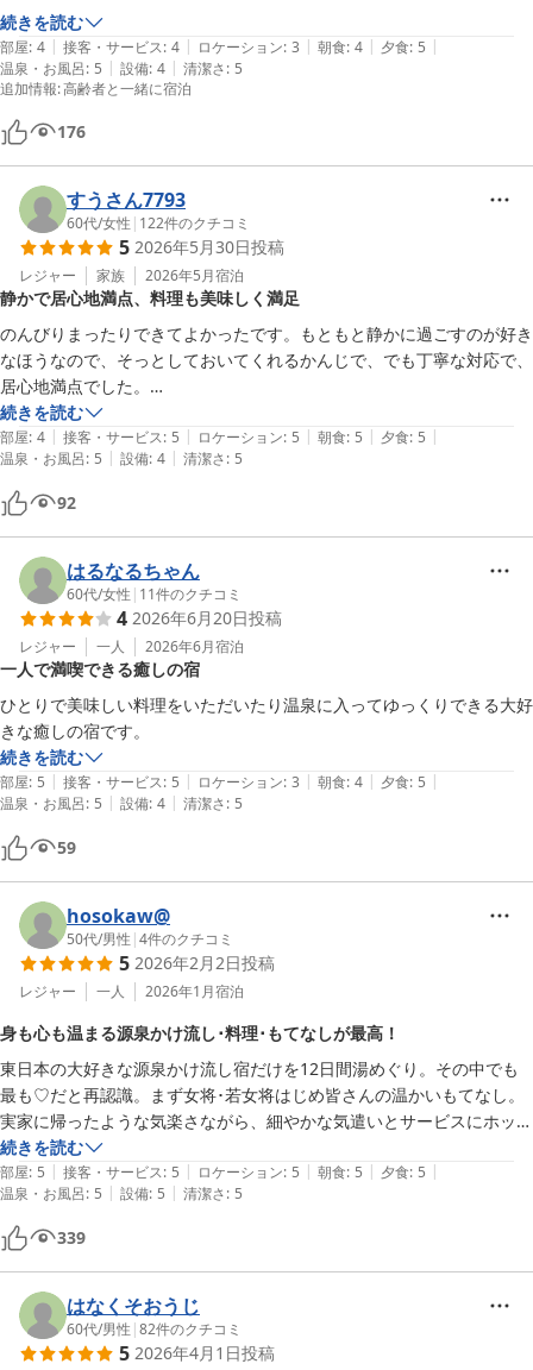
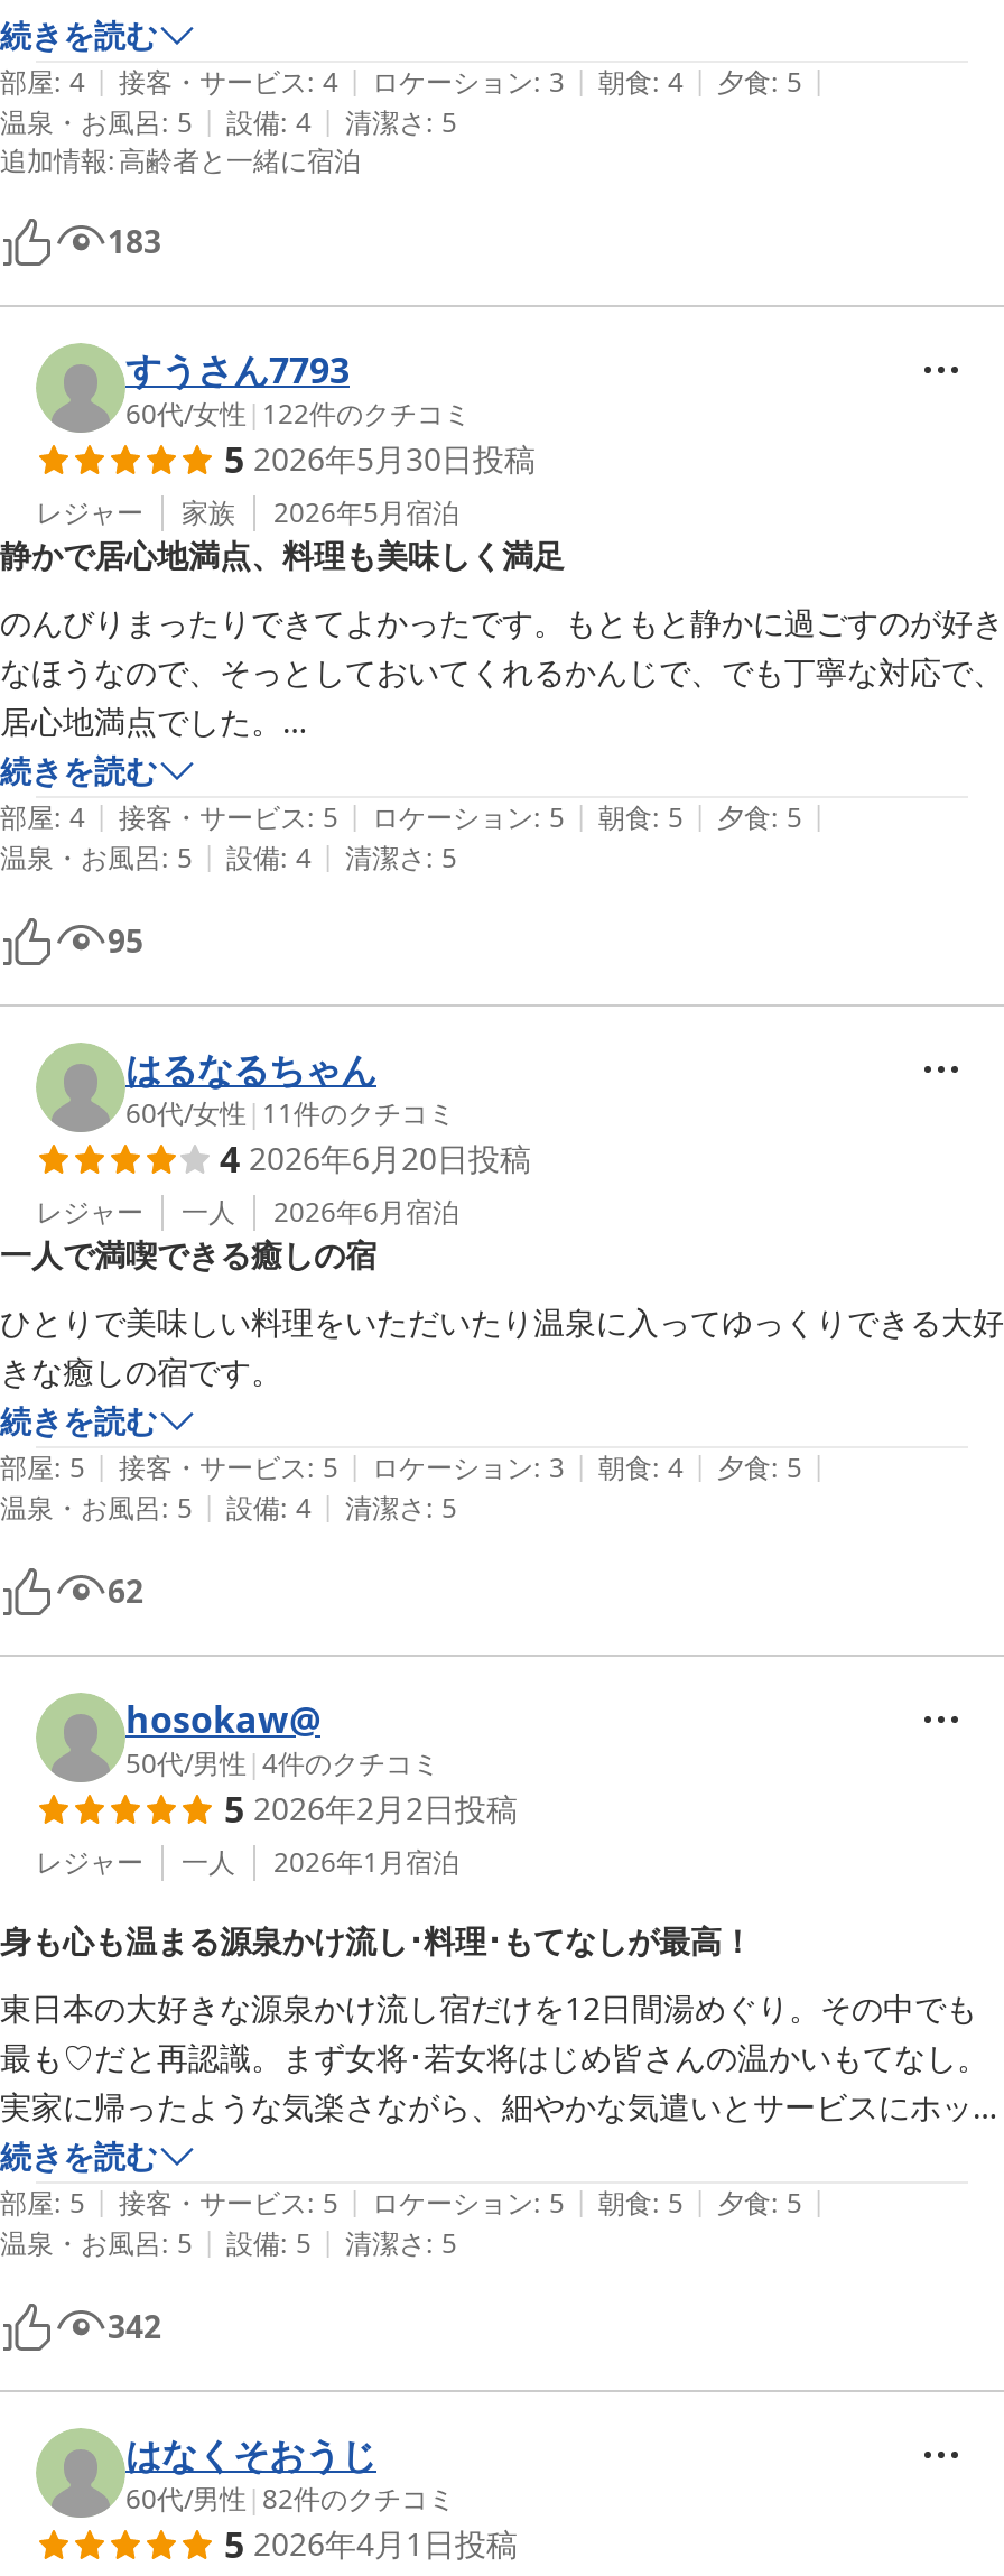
- 176
+ 183

- 92
+ 95

- 59
+ 62

- 339
+ 342
